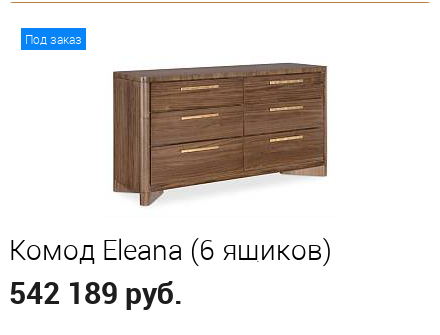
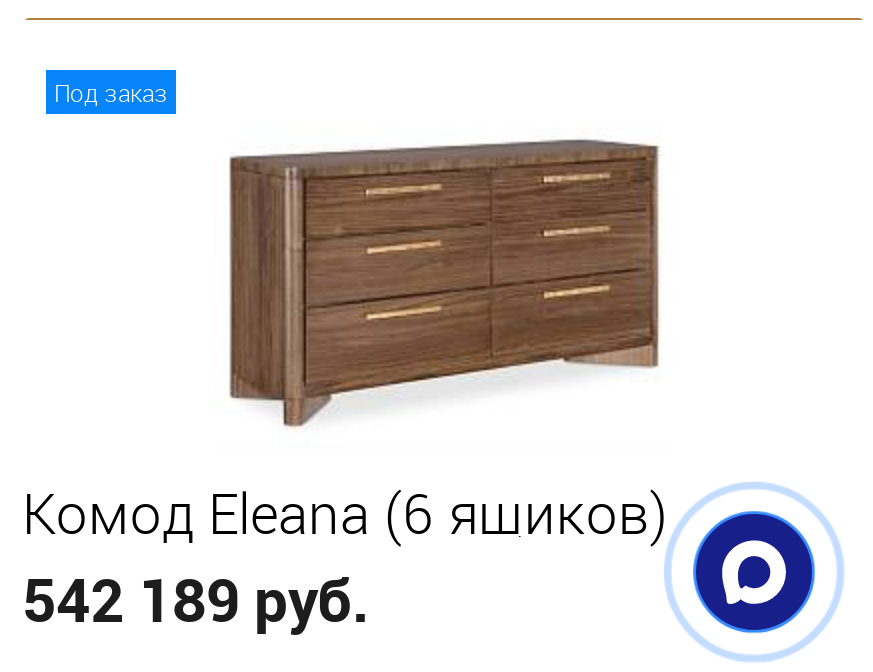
+ [image]
